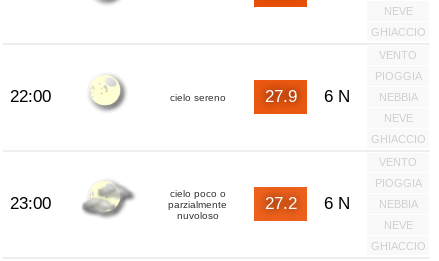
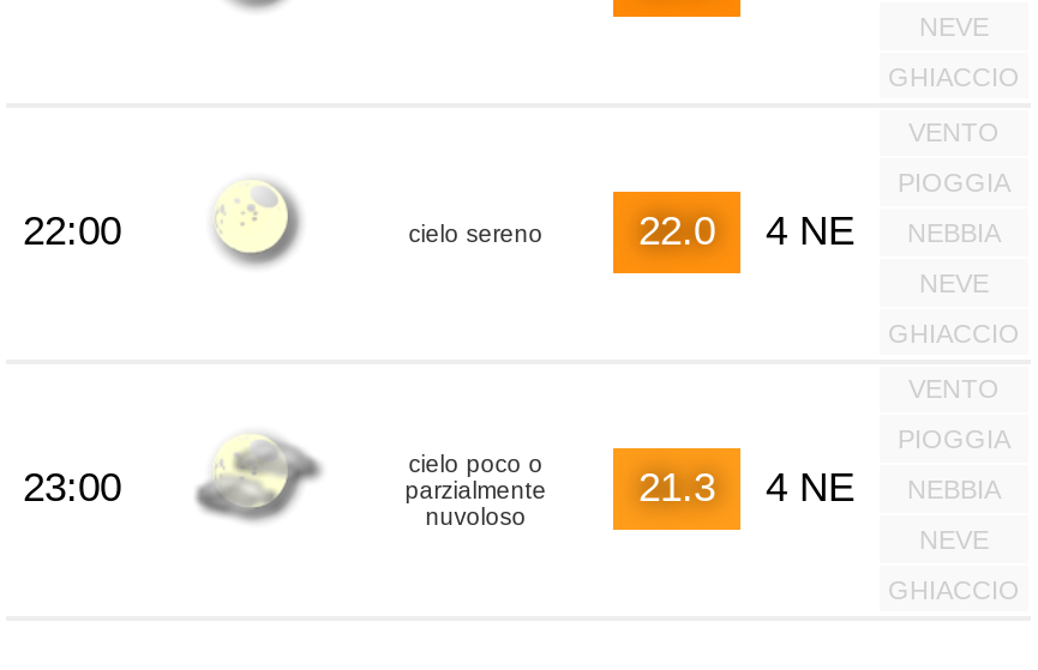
- 27.9
- 6 N
+ 22.0
+ 4 NE

- 27.2
- 6 N
+ 21.3
+ 4 NE
